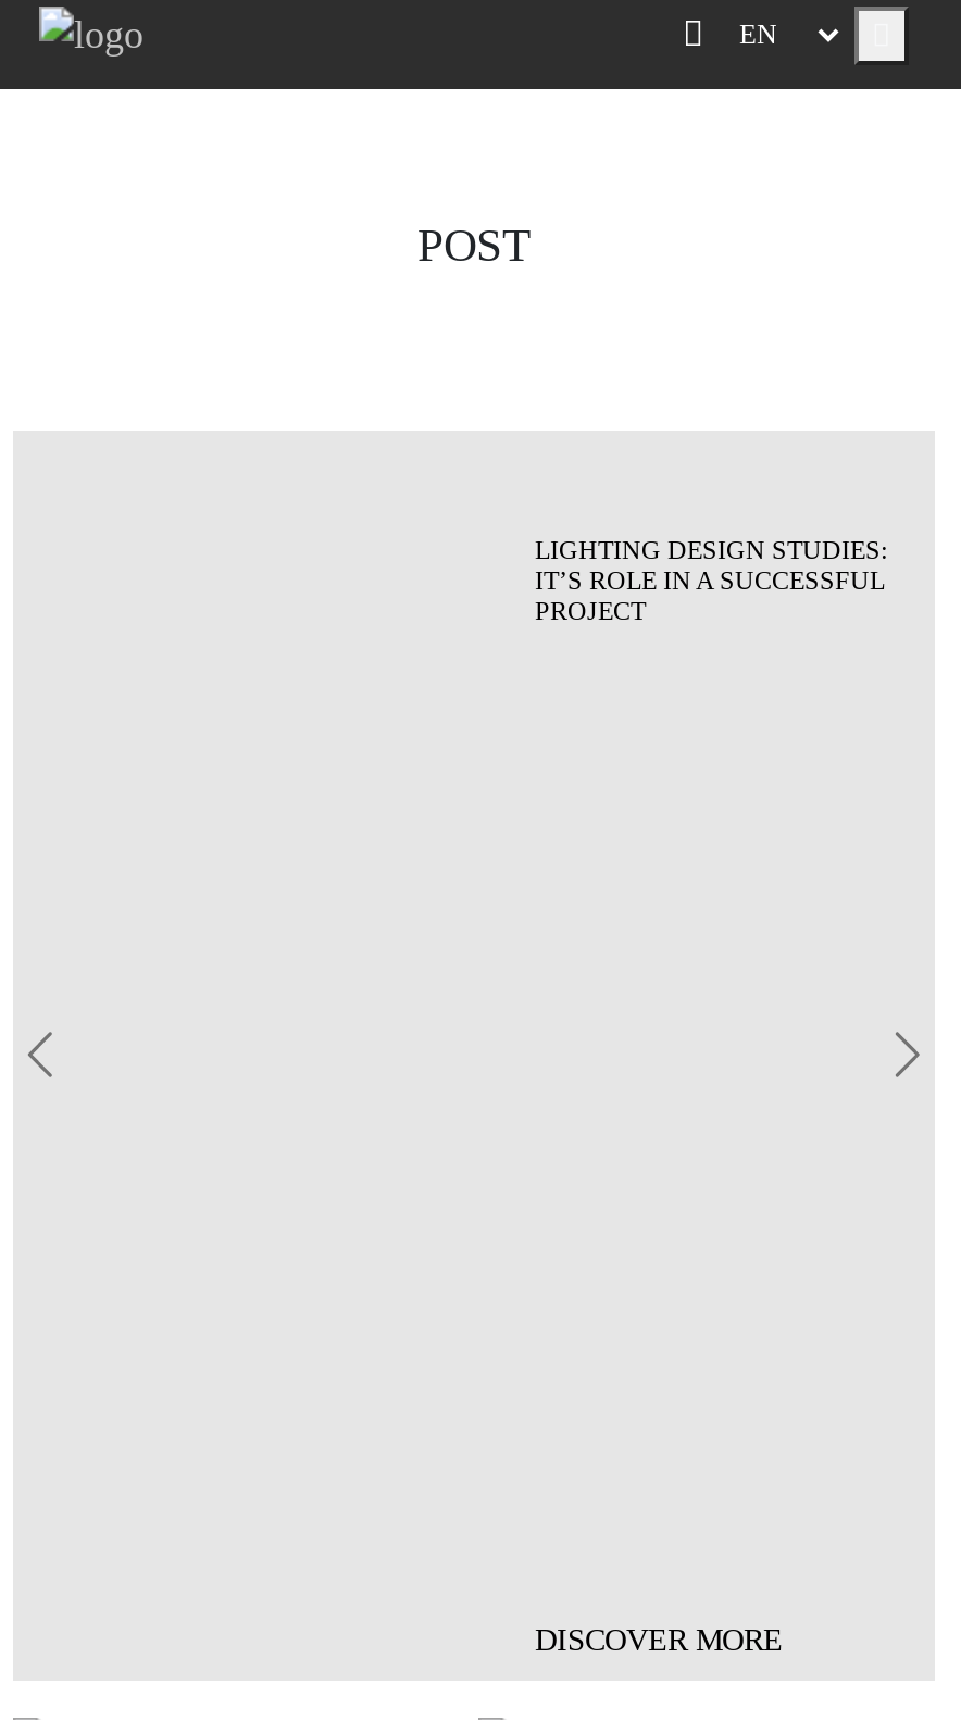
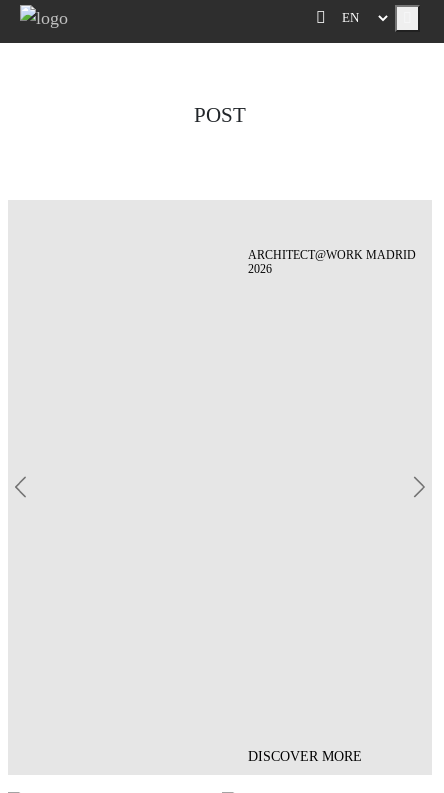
- LIGHTING DESIGN STUDIES:
- IT’S ROLE IN A SUCCESSFUL
- PROJECT
+ ARCHITECT@WORK MADRID
+ 2026
